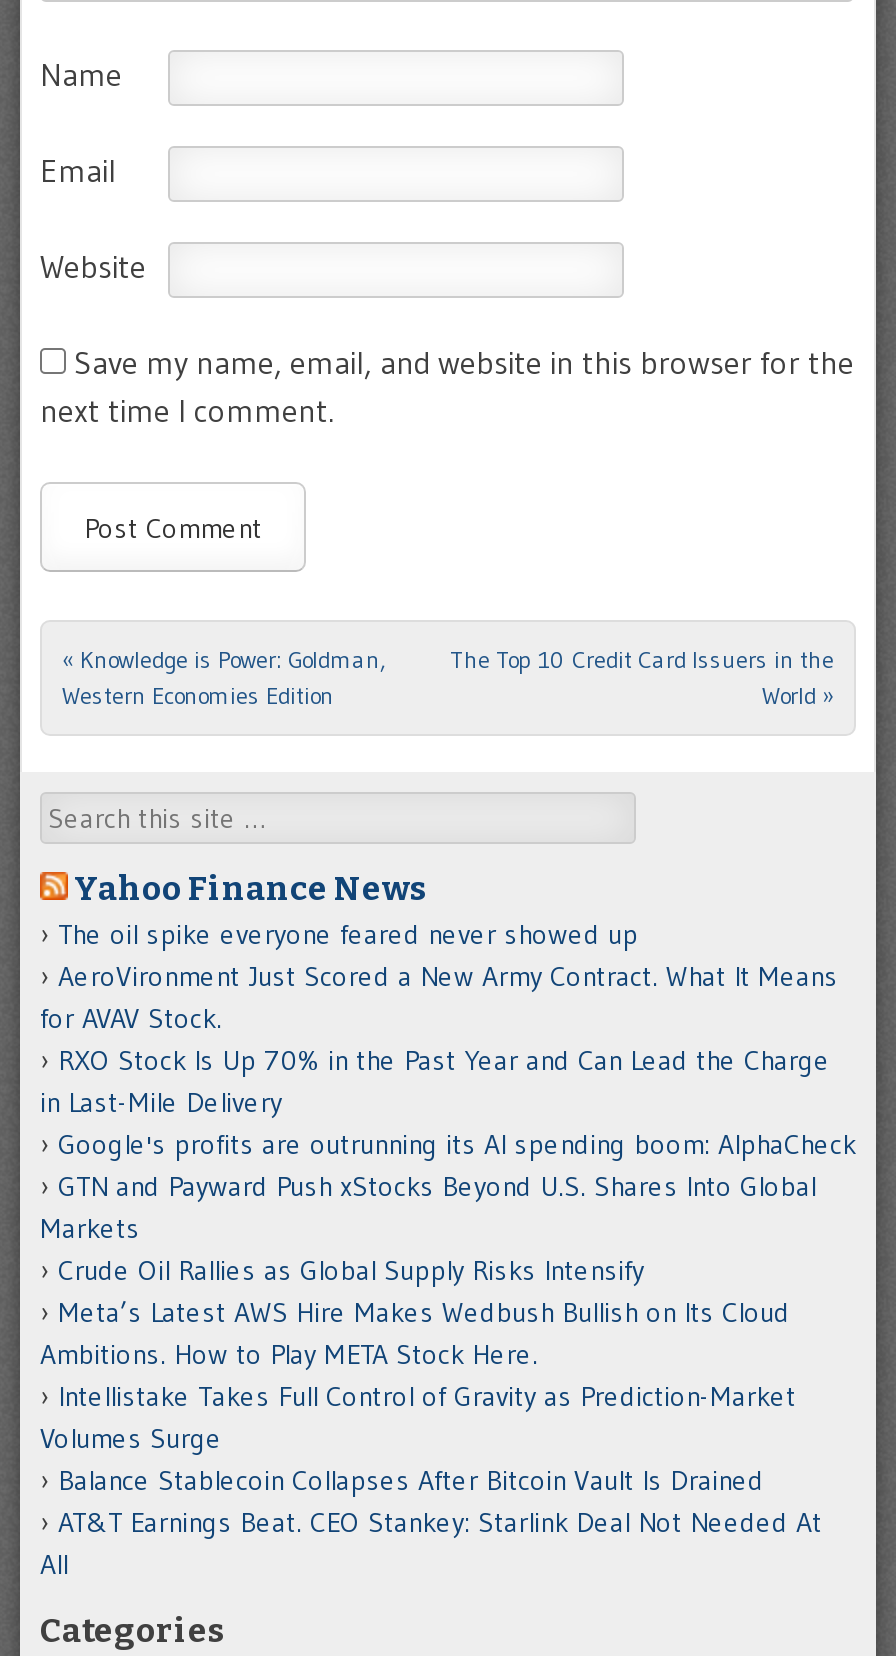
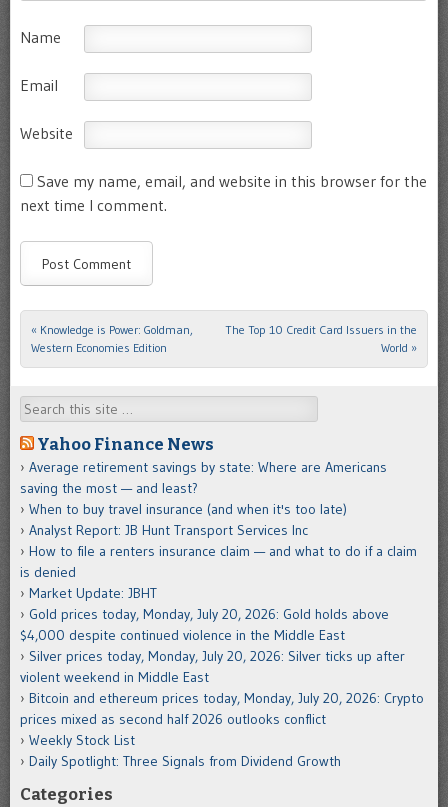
- The oil spike everyone feared never showed up
- AeroVironment Just Scored a New Army Contract. What It Means
- for AVAV Stock.
- RXO Stock Is Up 70% in the Past Year and Can Lead the Charge
- in Last-Mile Delivery
- Google's profits are outrunning its AI spending boom: AlphaCheck
- GTN and Payward Push xStocks Beyond U.S. Shares Into Global
- Markets
- Crude Oil Rallies as Global Supply Risks Intensify
- Meta’s Latest AWS Hire Makes Wedbush Bullish on Its Cloud
- Ambitions. How to Play META Stock Here.
- Intellistake Takes Full Control of Gravity as Prediction-Market
- Volumes Surge
- Balance Stablecoin Collapses After Bitcoin Vault Is Drained
- AT&T Earnings Beat. CEO Stankey: Starlink Deal Not Needed At
- All
+ Average retirement savings by state: Where are Americans
+ saving the most — and least?
+ When to buy travel insurance (and when it's too late)
+ Analyst Report: JB Hunt Transport Services Inc
+ How to file a renters insurance claim — and what to do if a claim
+ is denied
+ Market Update: JBHT
+ Gold prices today, Monday, July 20, 2026: Gold holds above
+ $4,000 despite continued violence in the Middle East
+ Silver prices today, Monday, July 20, 2026: Silver ticks up after
+ violent weekend in Middle East
+ Bitcoin and ethereum prices today, Monday, July 20, 2026: Crypto
+ prices mixed as second half 2026 outlooks conflict
+ Weekly Stock List
+ Daily Spotlight: Three Signals from Dividend Growth
